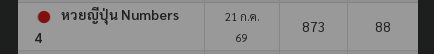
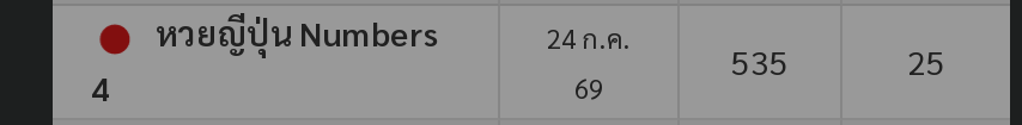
- 21 ก.ค.
+ 24 ก.ค.

- 873
+ 535

- 88
+ 25
